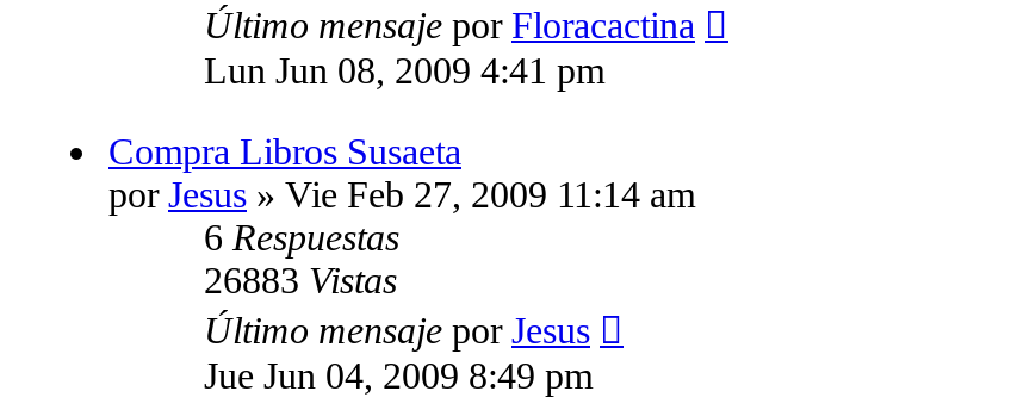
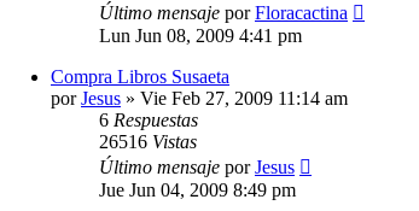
- 26883 Vistas
+ 26516 Vistas
